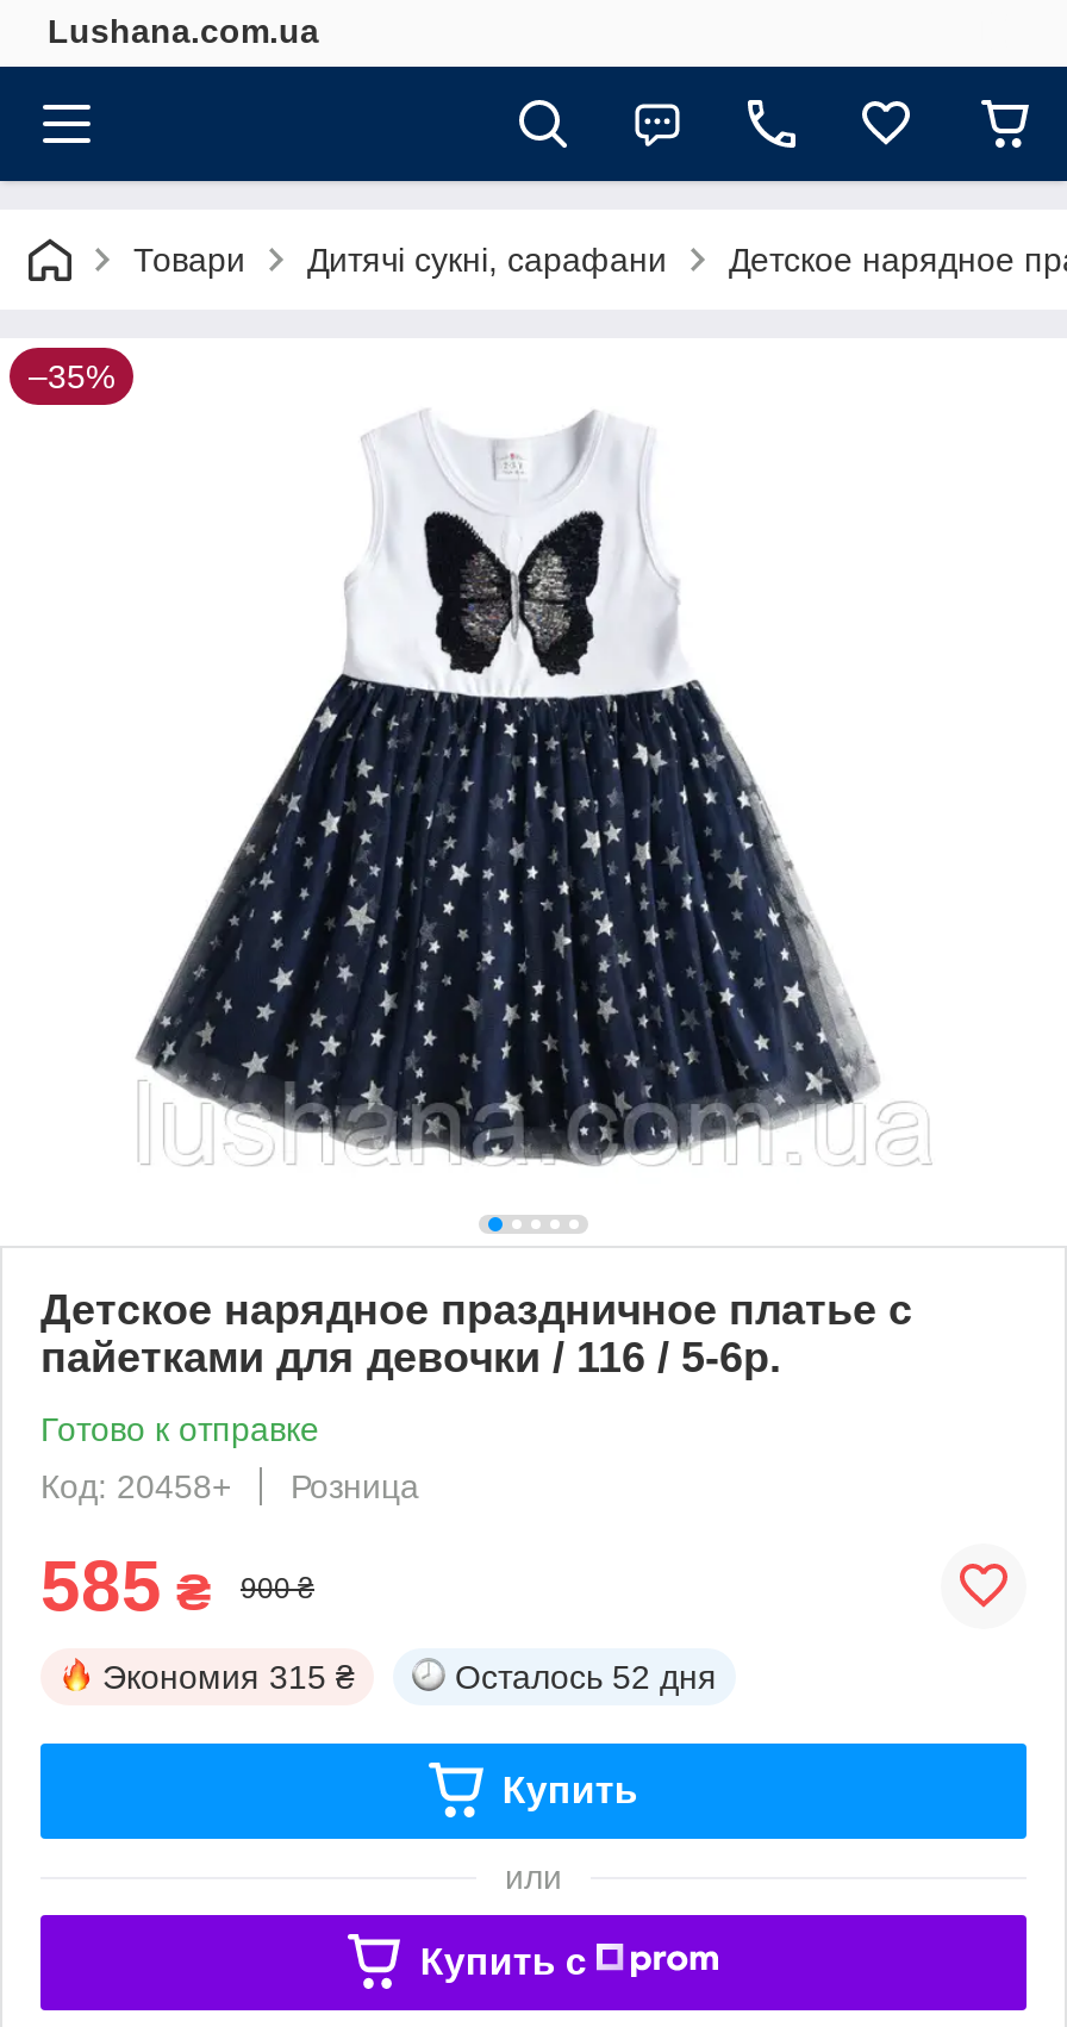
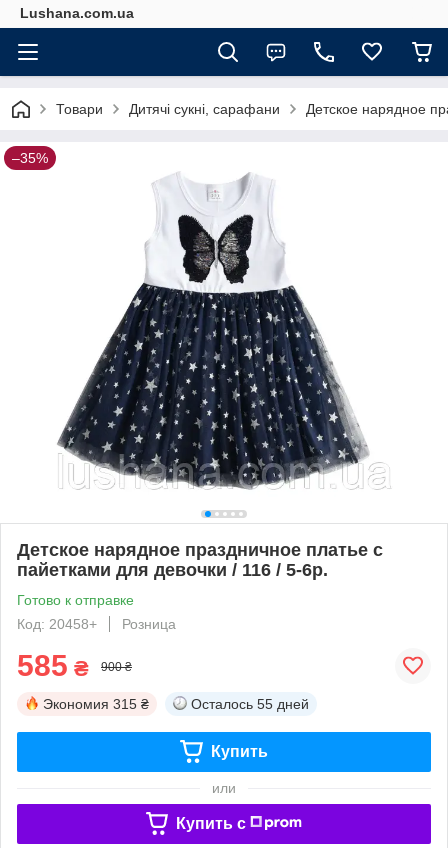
- Осталось 52 дня
+ Осталось 55 дней
